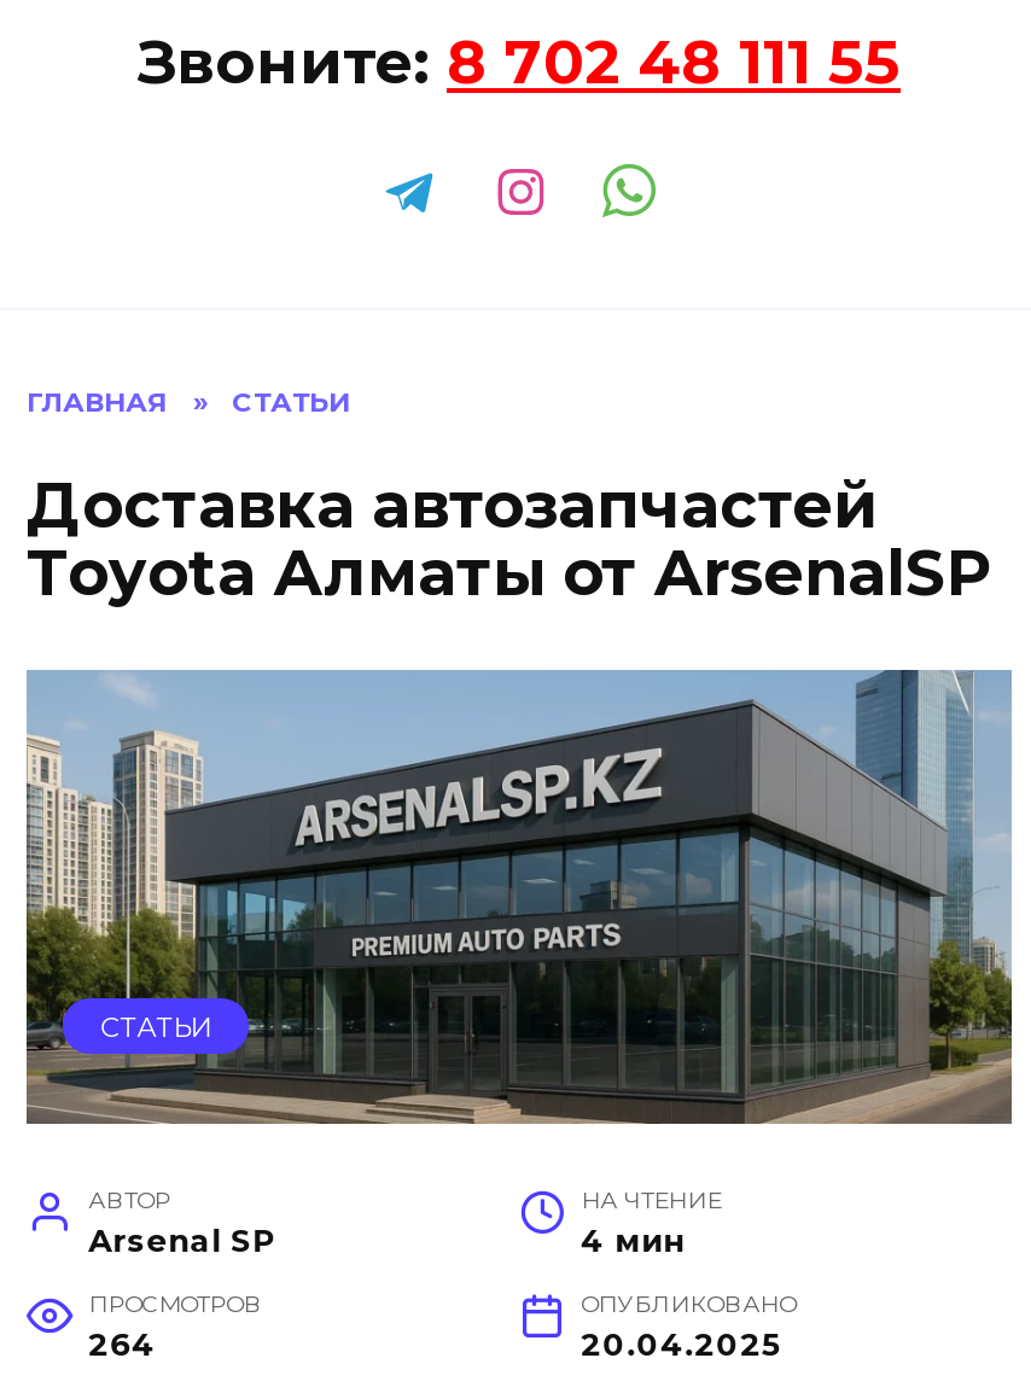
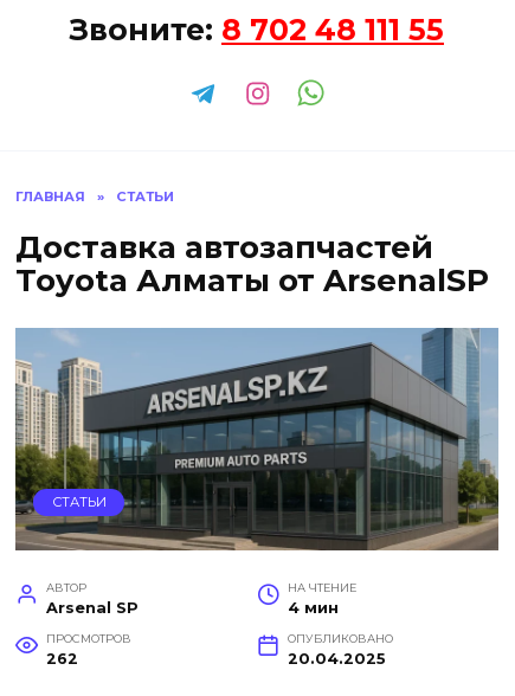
- 264
+ 262
